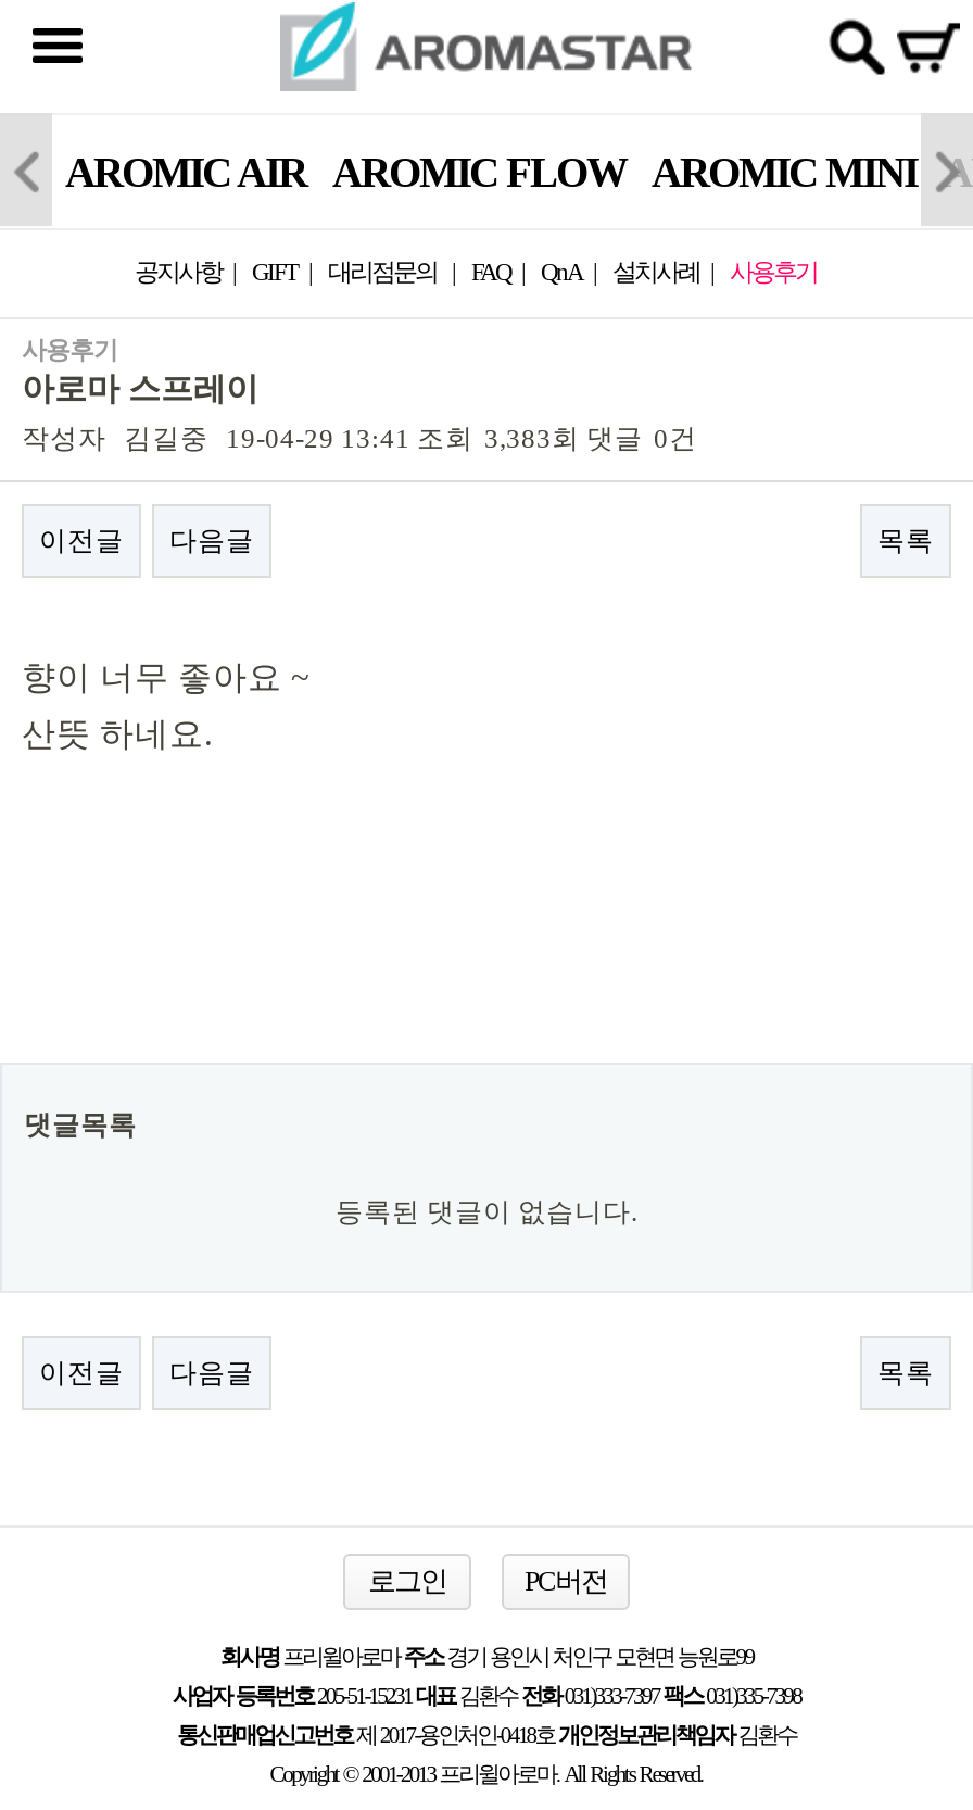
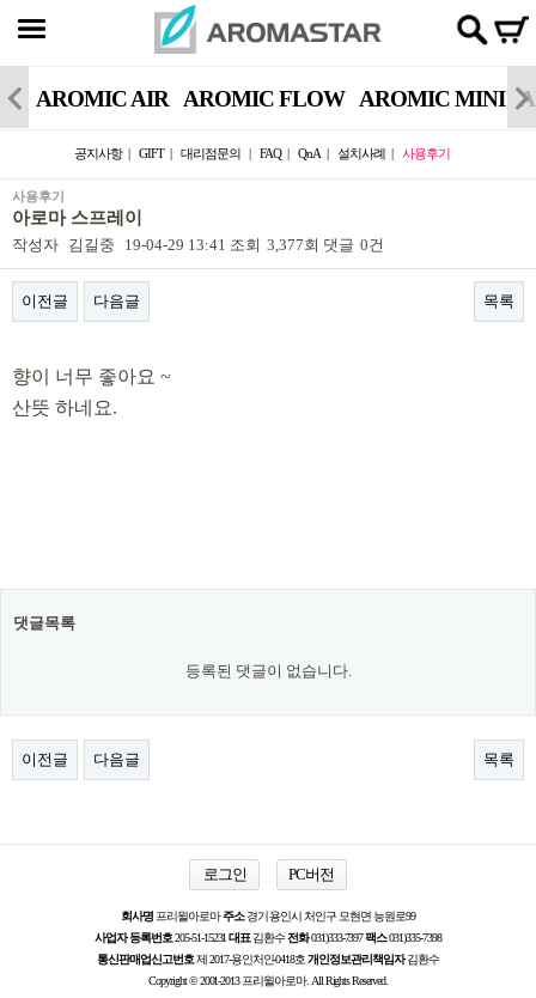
- 작성자 김길중 19-04-29 13:41 조회 3,383회 댓글 0건
+ 작성자 김길중 19-04-29 13:41 조회 3,377회 댓글 0건
